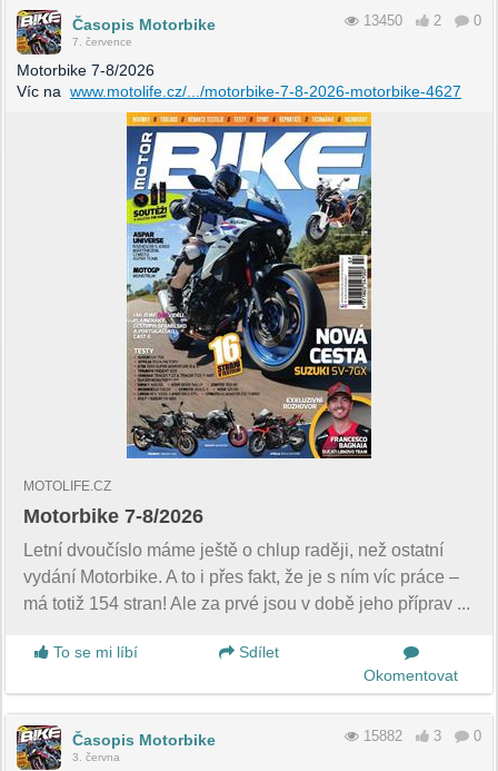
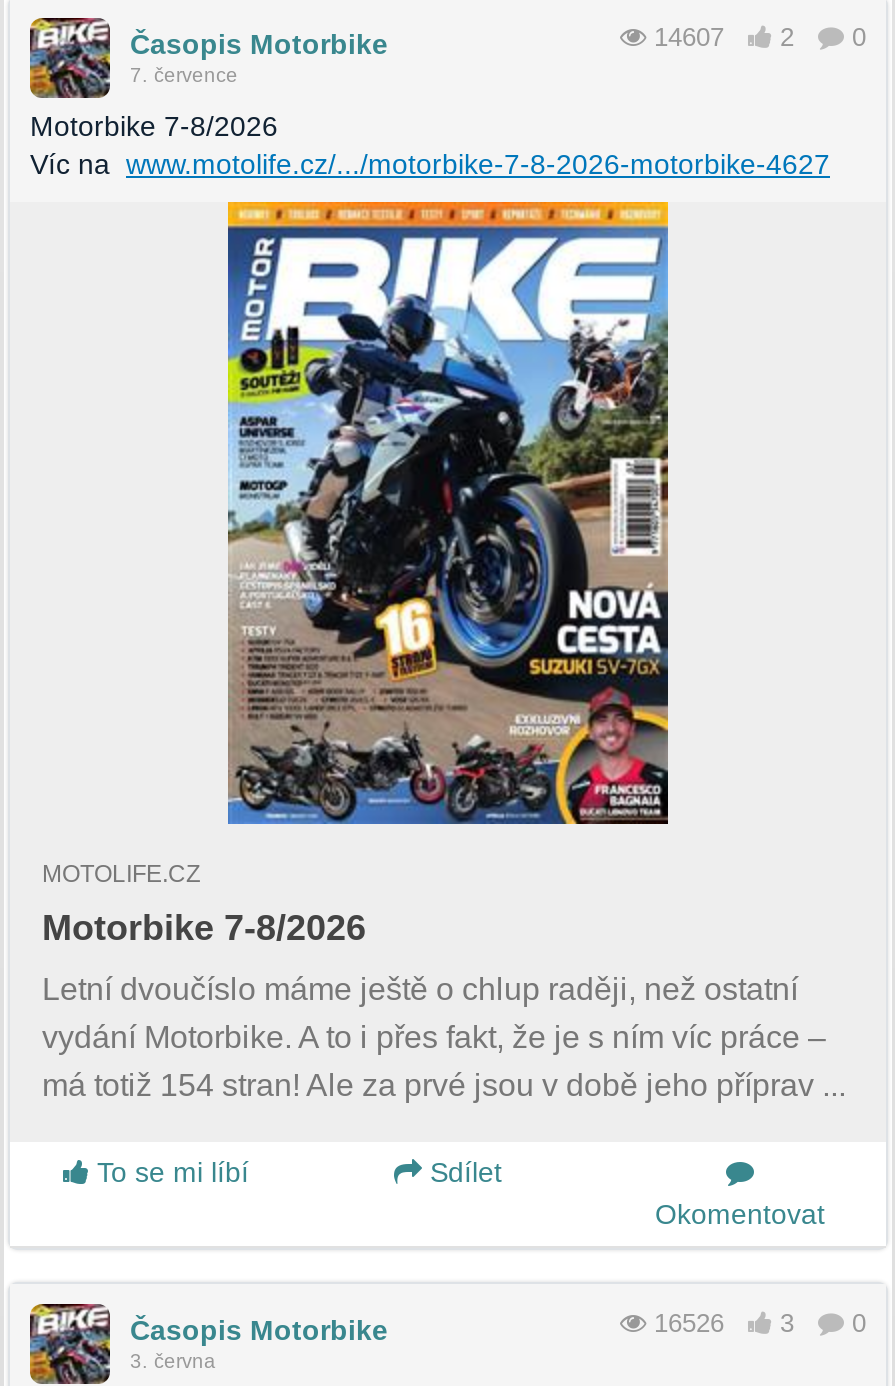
- 13450 2 0
+ 14607 2 0

- 15882 3 0
+ 16526 3 0
